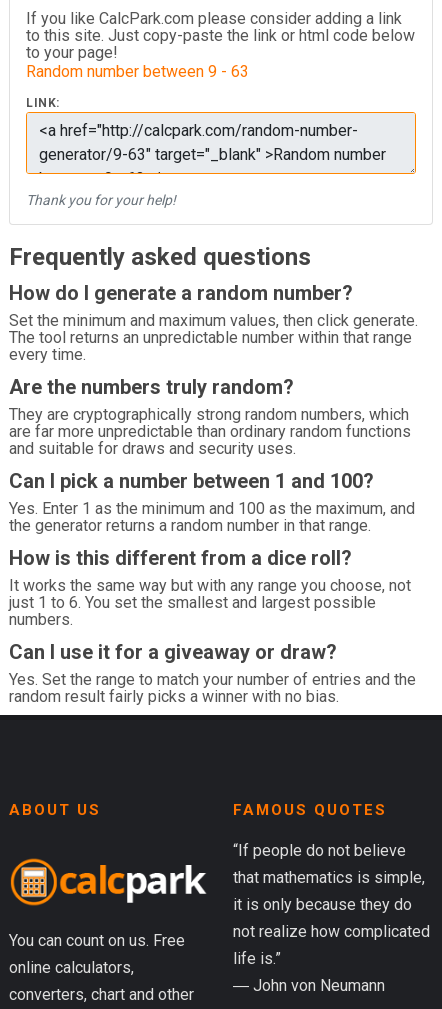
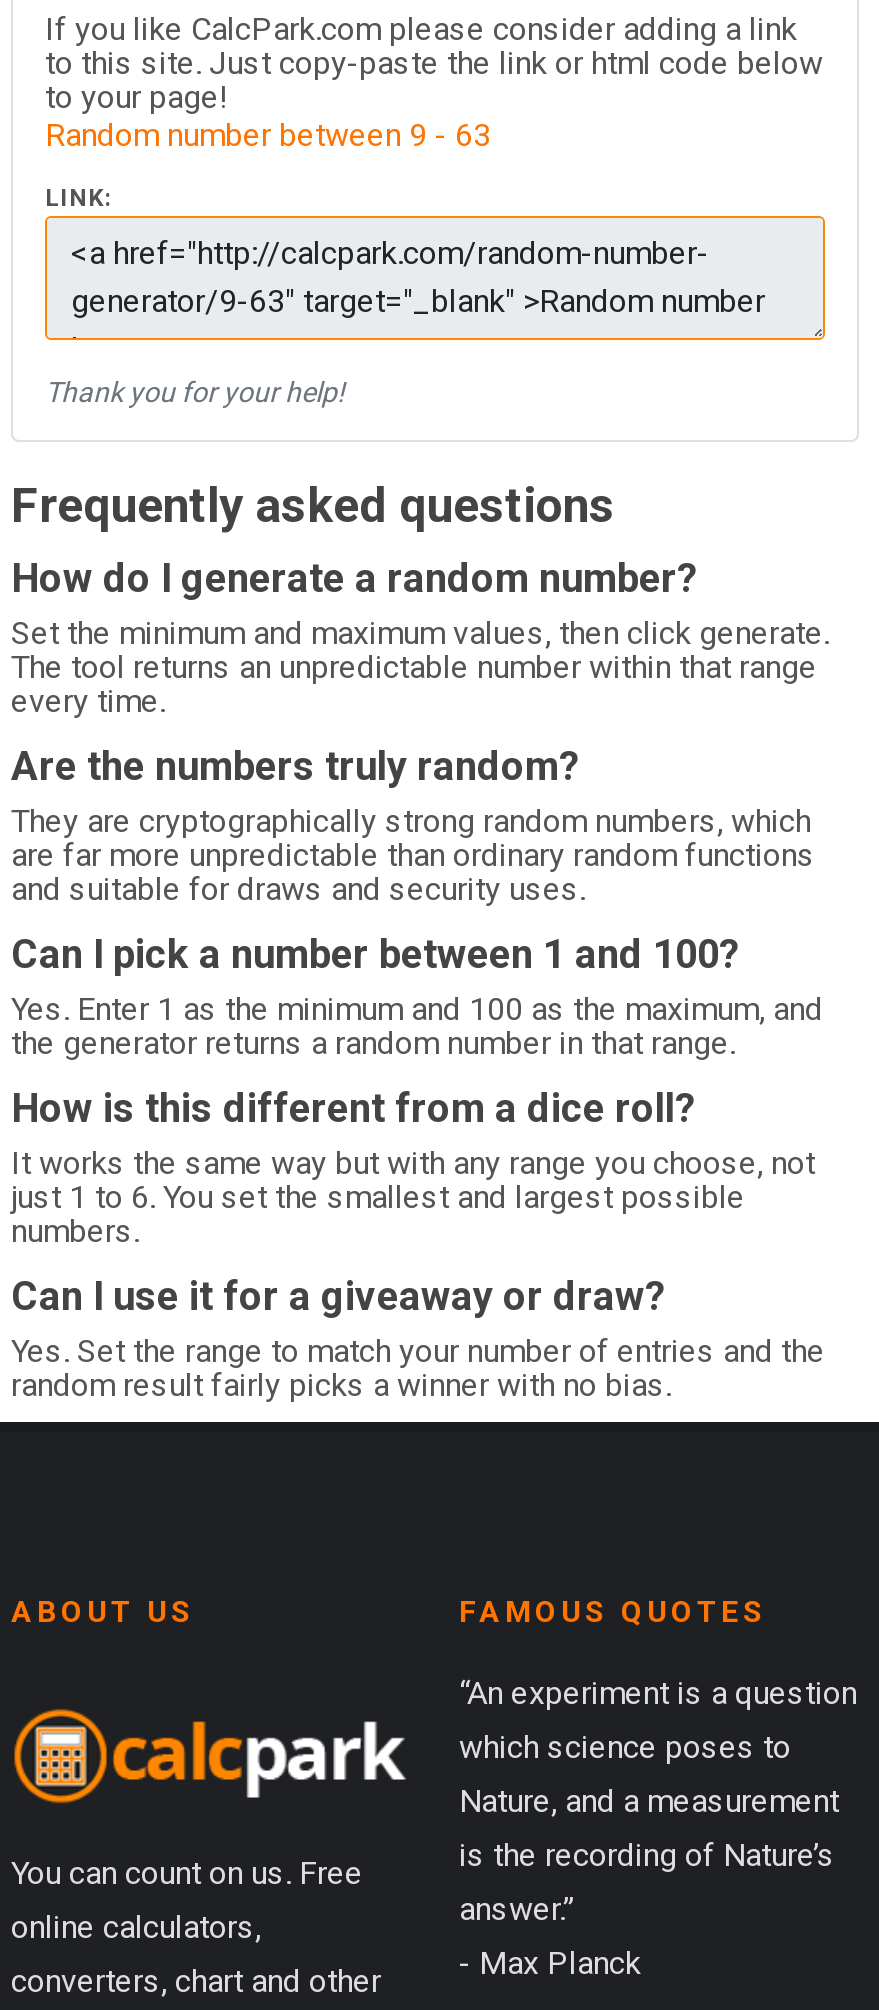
- “If people do not believe
- that mathematics is simple,
- it is only because they do
- not realize how complicated
- life is.”
- ― John von Neumann
+ “An experiment is a question
+ which science poses to
+ Nature, and a measurement
+ is the recording of Nature’s
+ answer.”
+ - Max Planck
